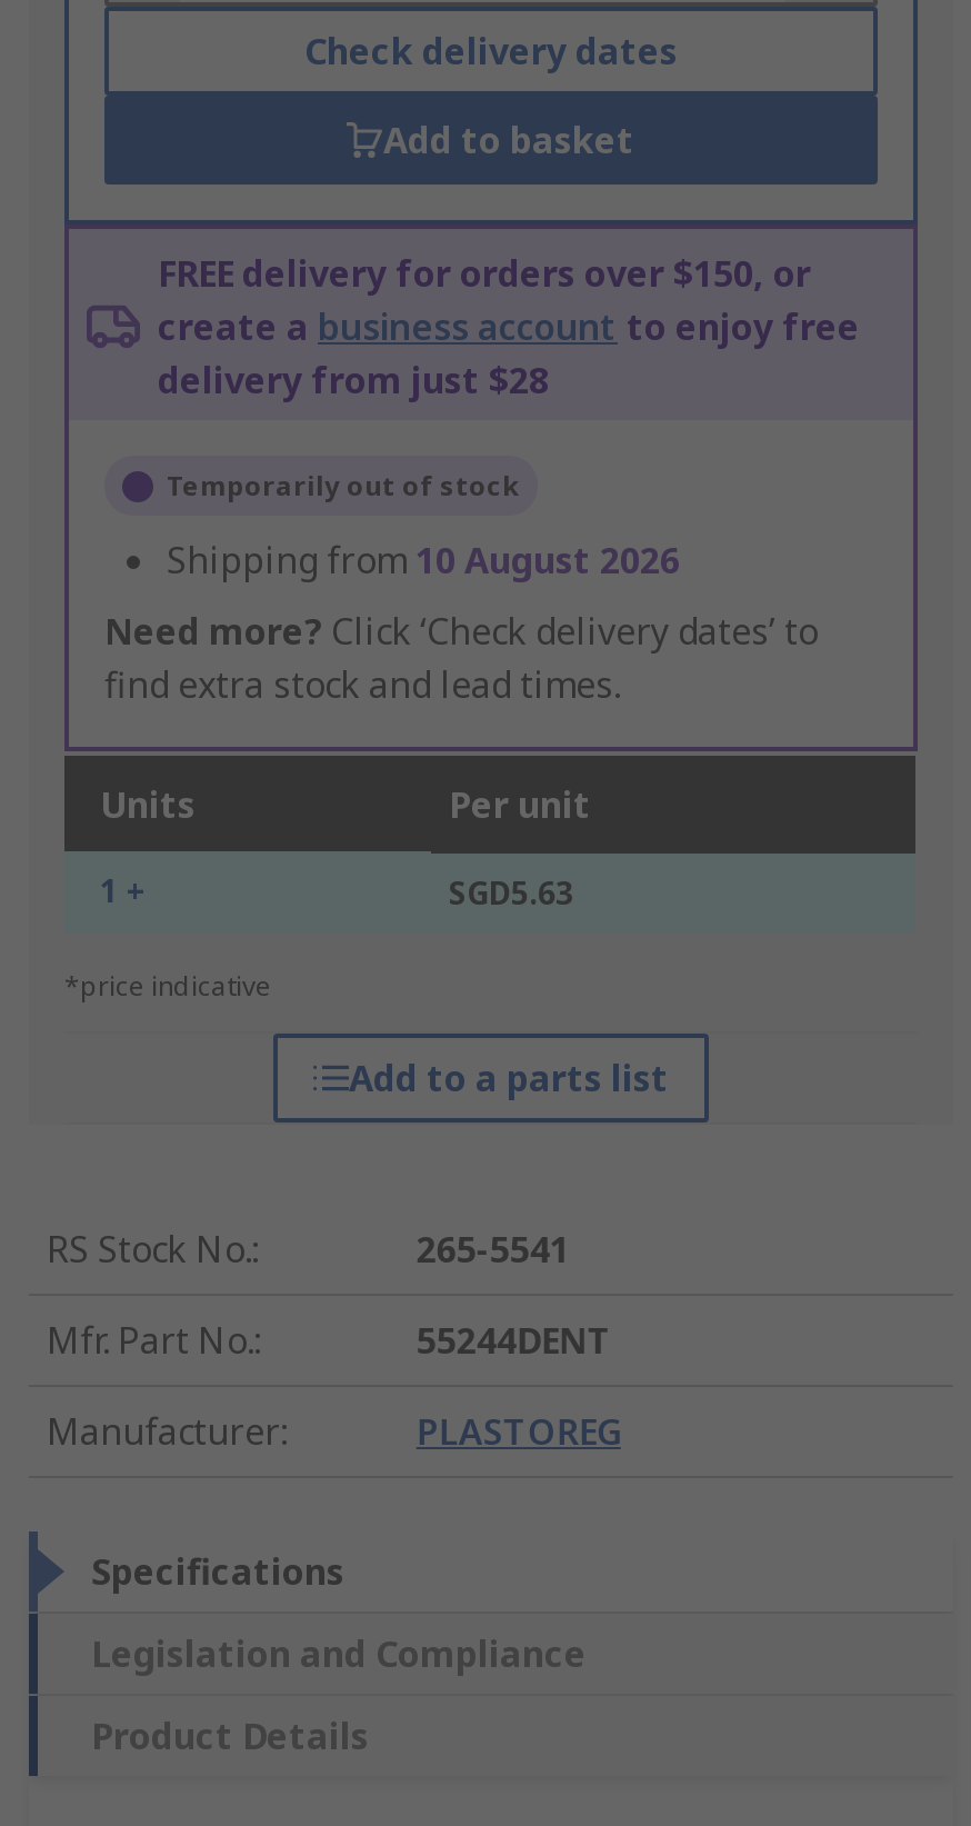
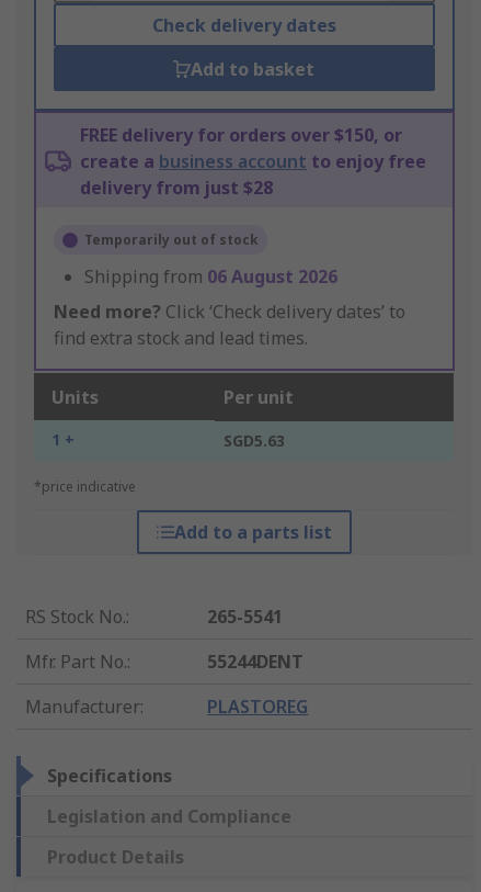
- Shipping from 10 August 2026
+ Shipping from 06 August 2026
